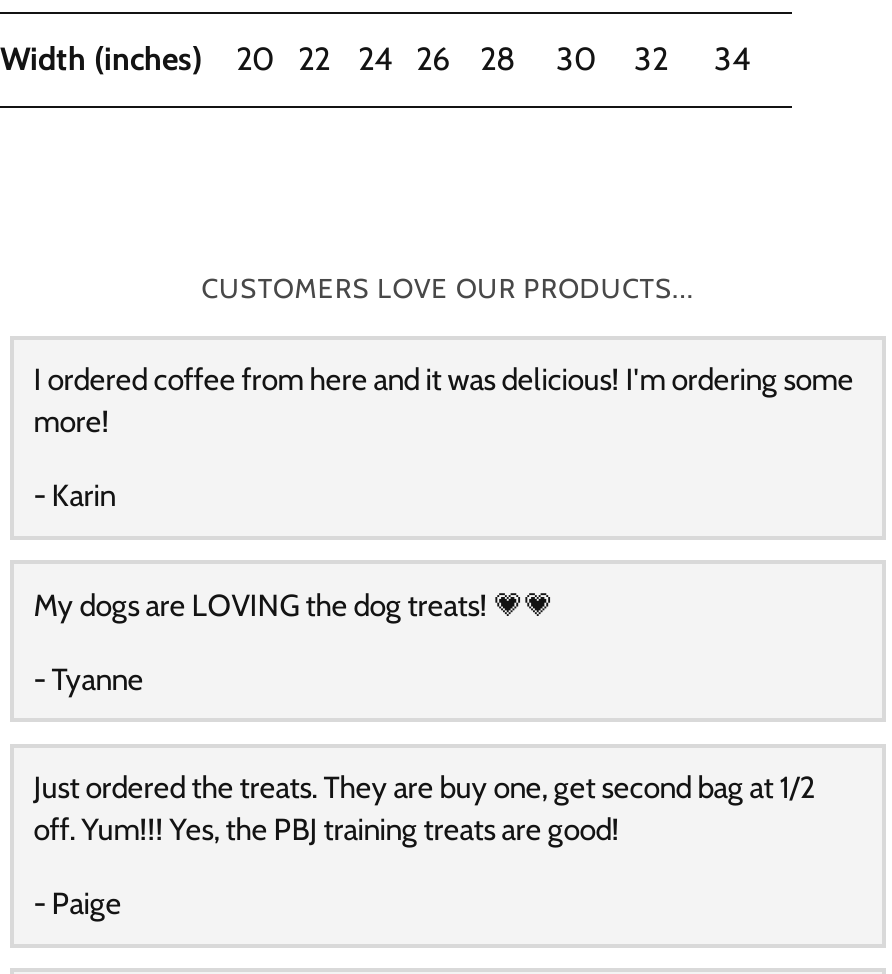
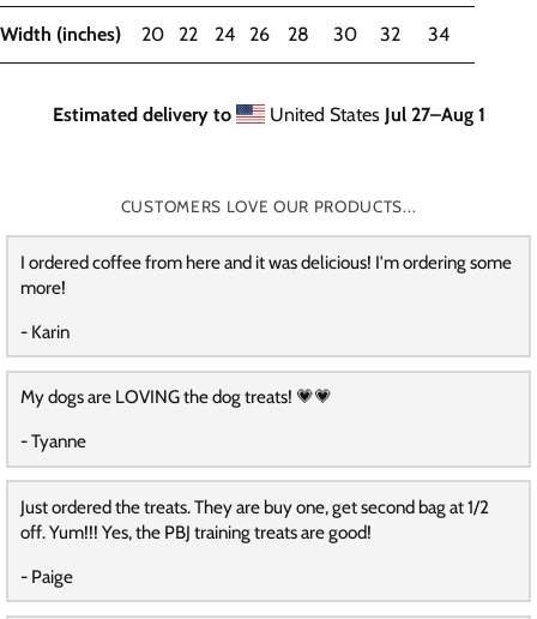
+ Estimated delivery to
+ United States Jul 27–Aug 1
